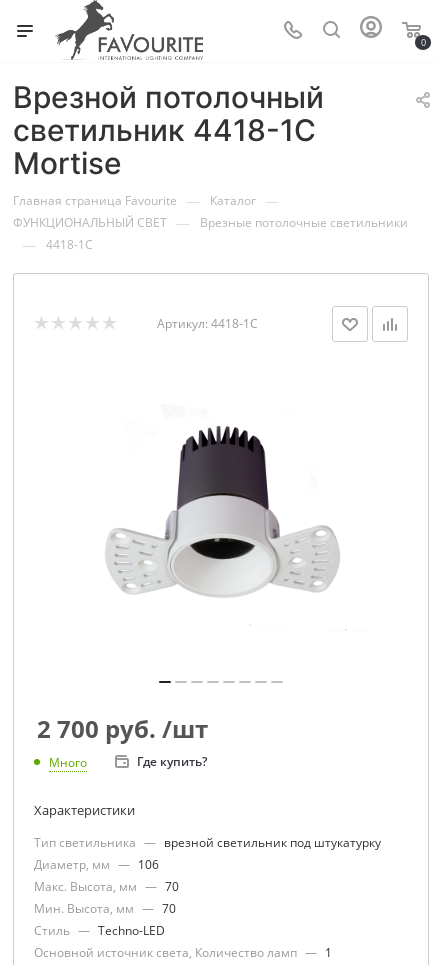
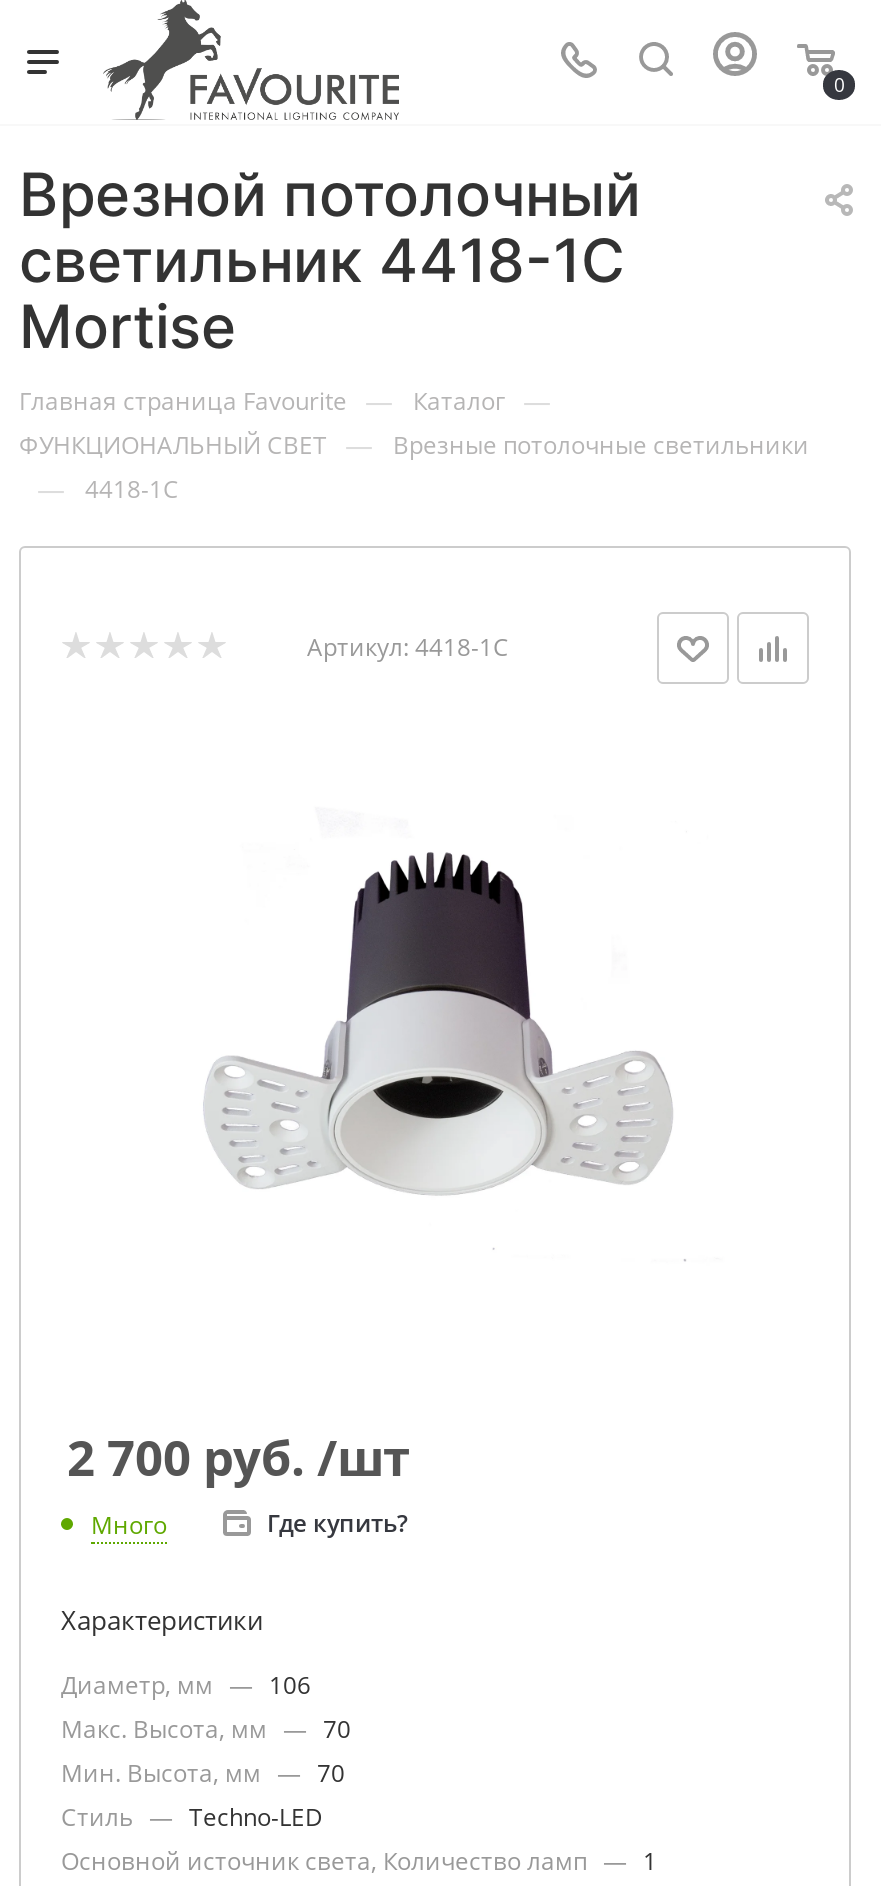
- Тип светильника — врезной светильник под штукатурку
